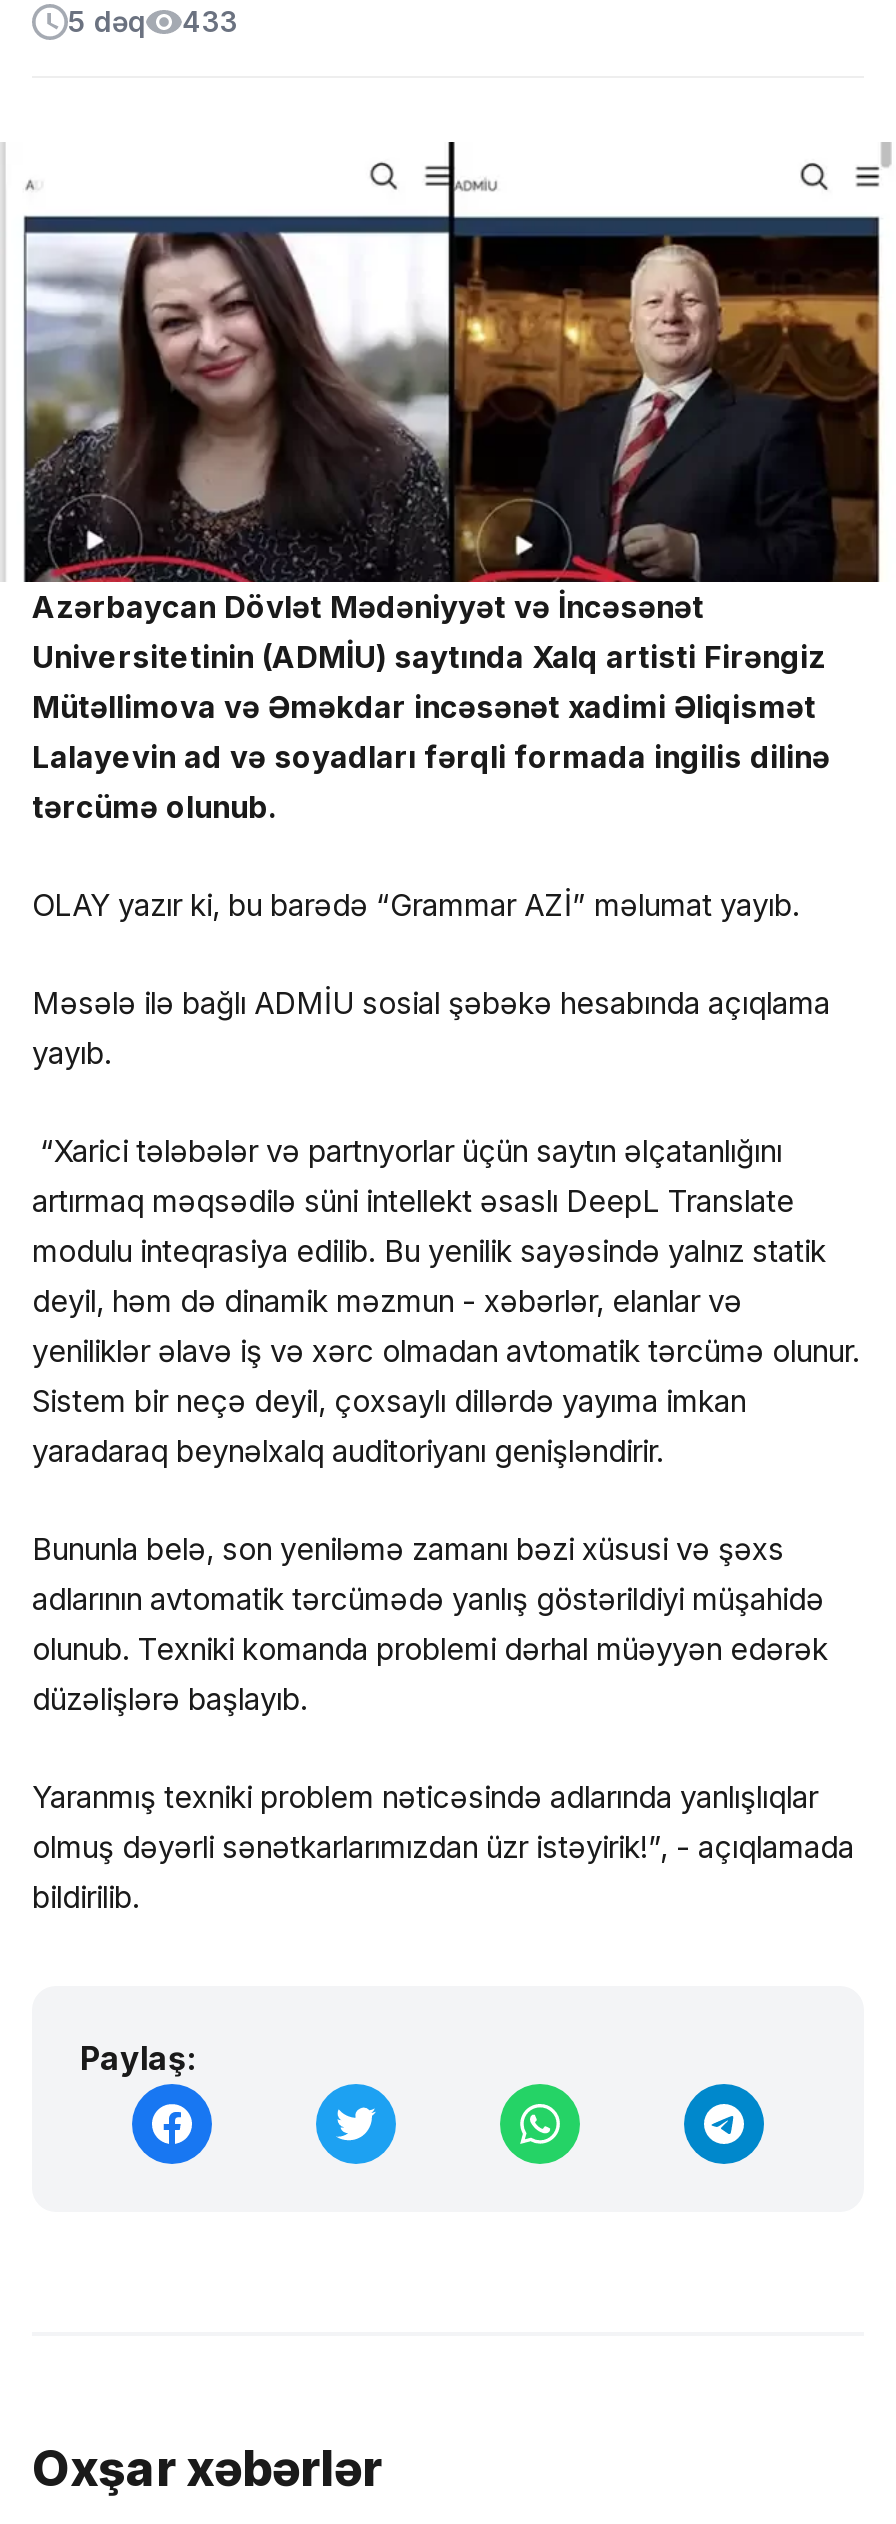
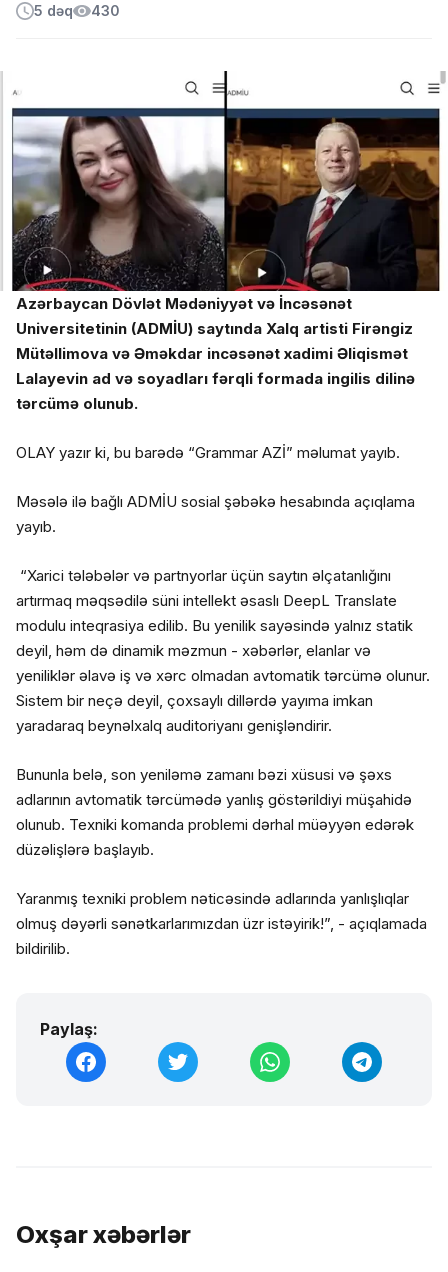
- 5 dəq 433
+ 5 dəq 430
